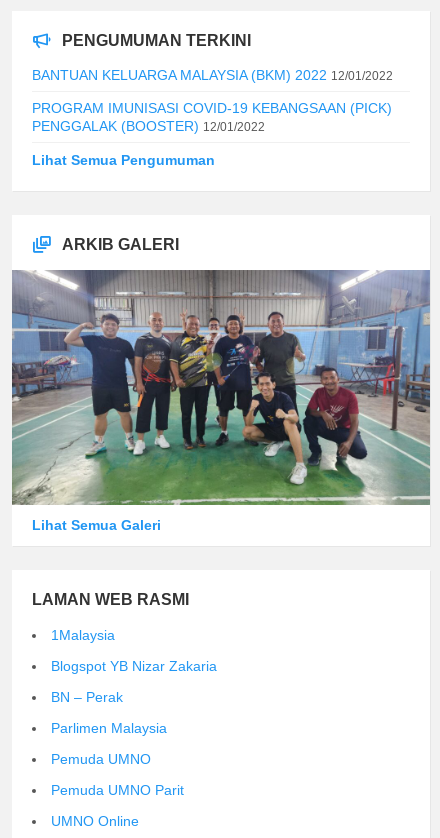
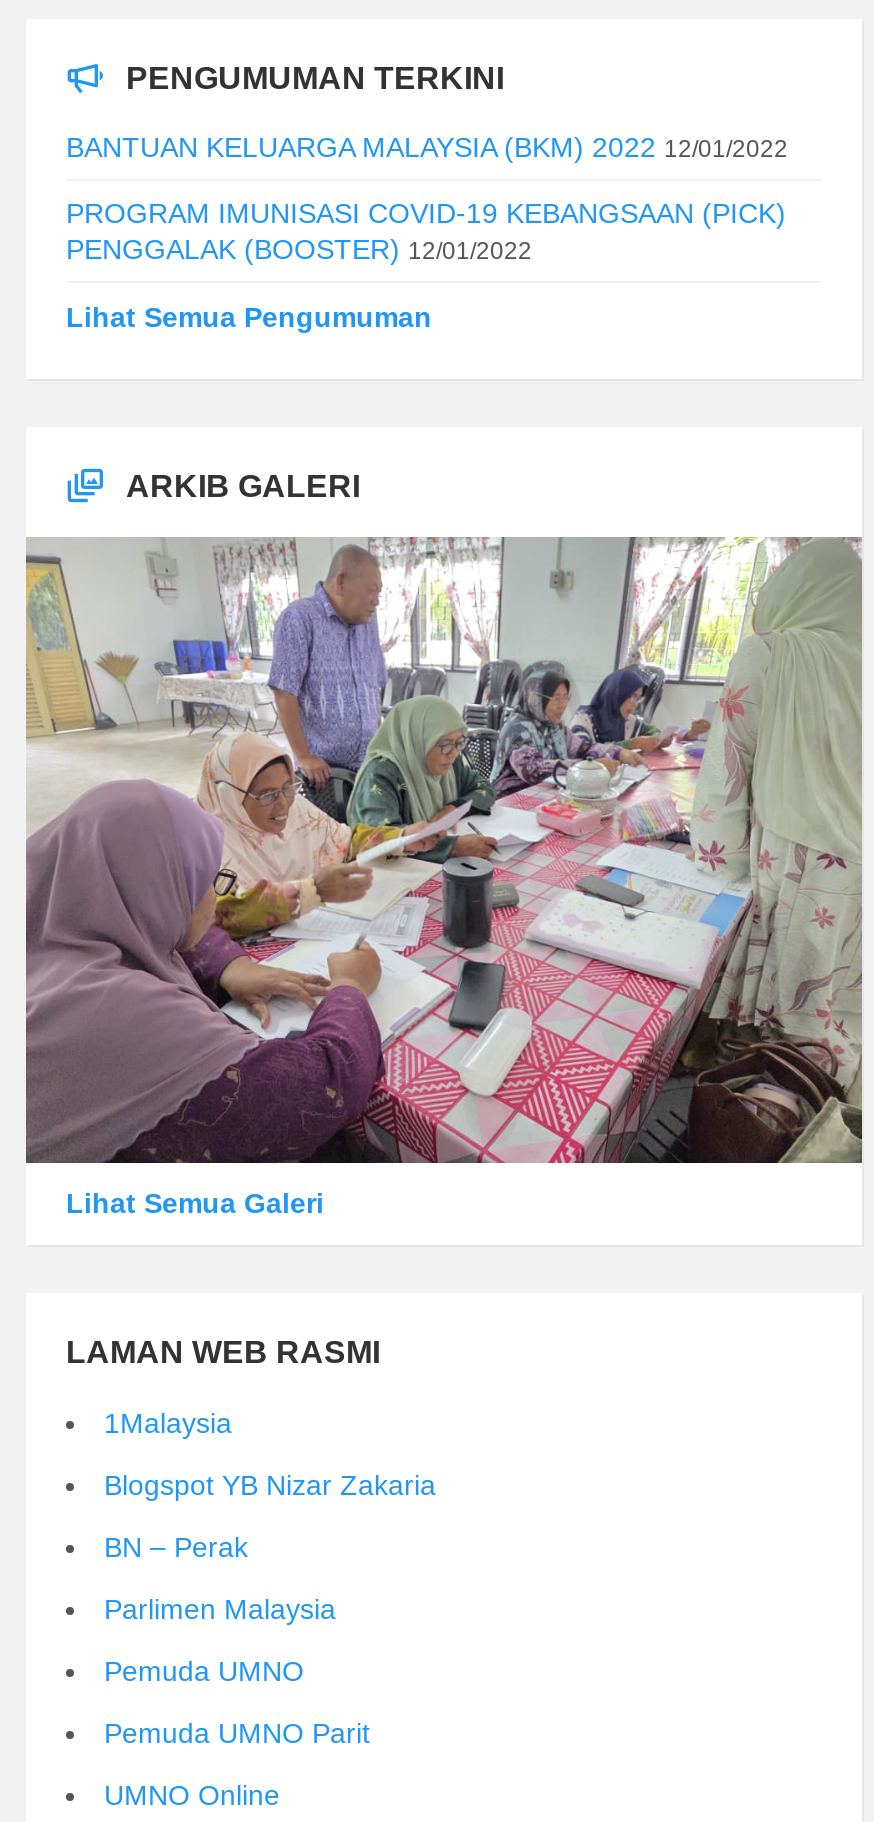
- [image]
+ [image]
